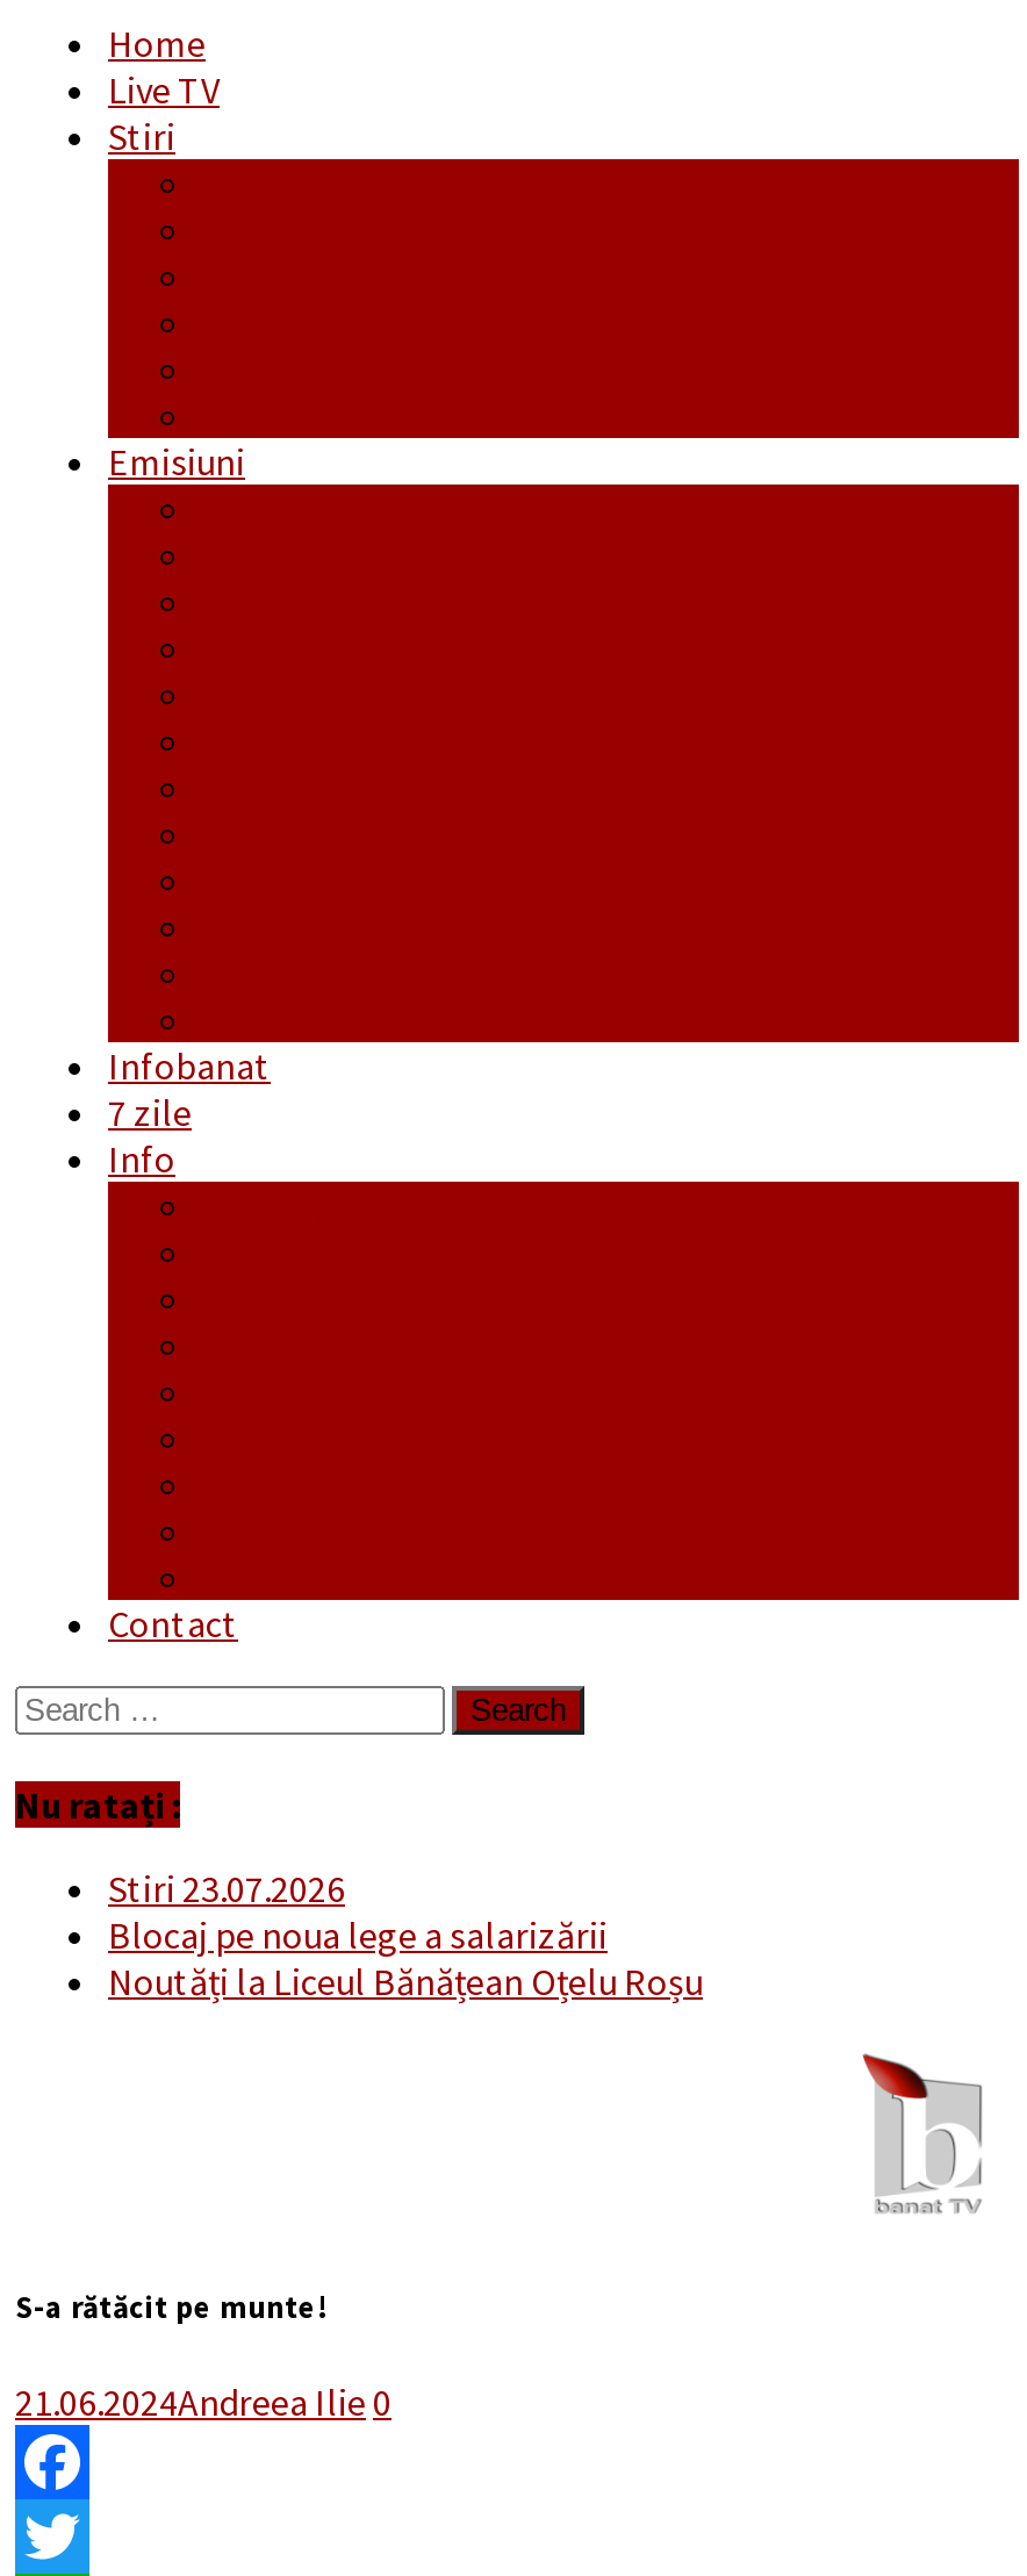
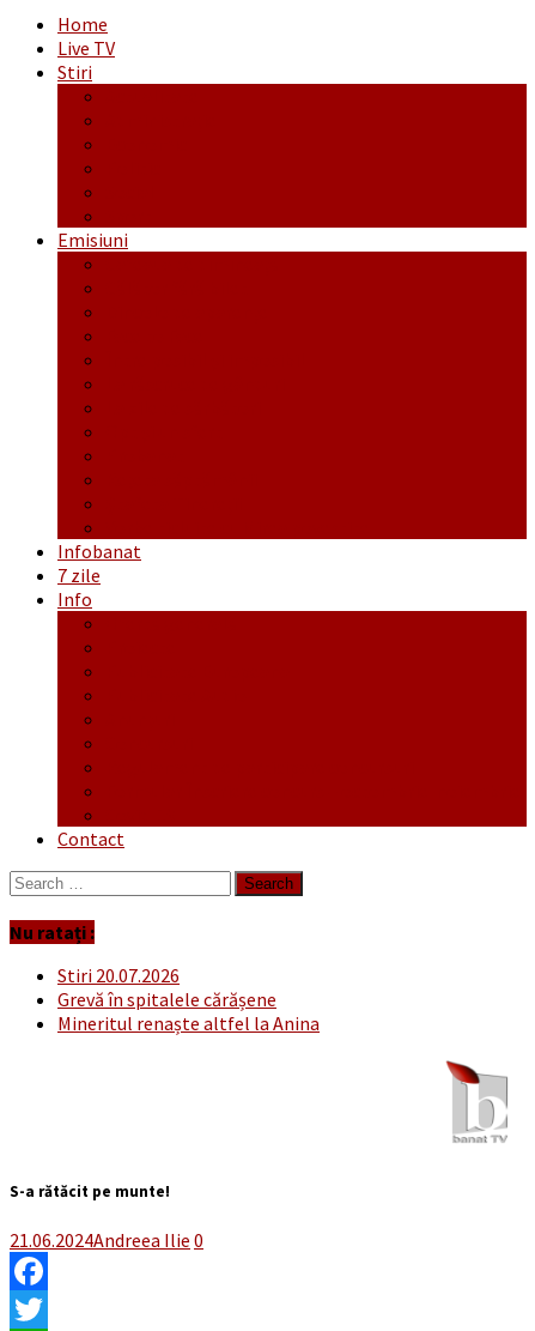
- Stiri 23.07.2026
- Blocaj pe noua lege a salarizării
- Noutăți la Liceul Bănățean Oțelu Roșu
+ Stiri 20.07.2026
+ Grevă în spitalele cărășene
+ Mineritul renaște altfel la Anina
